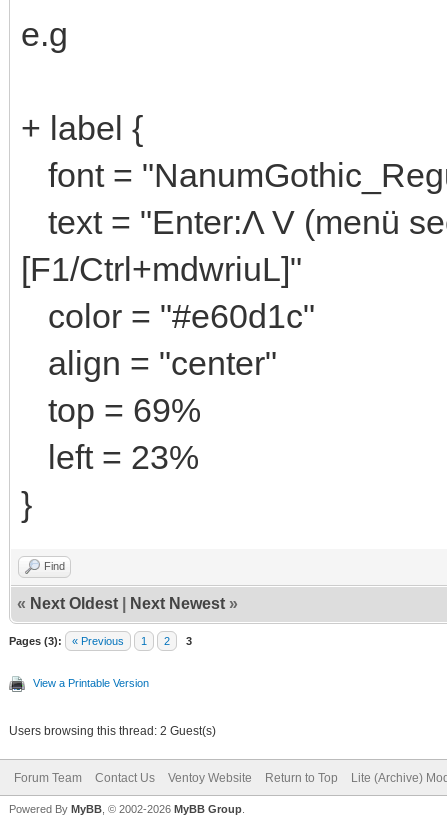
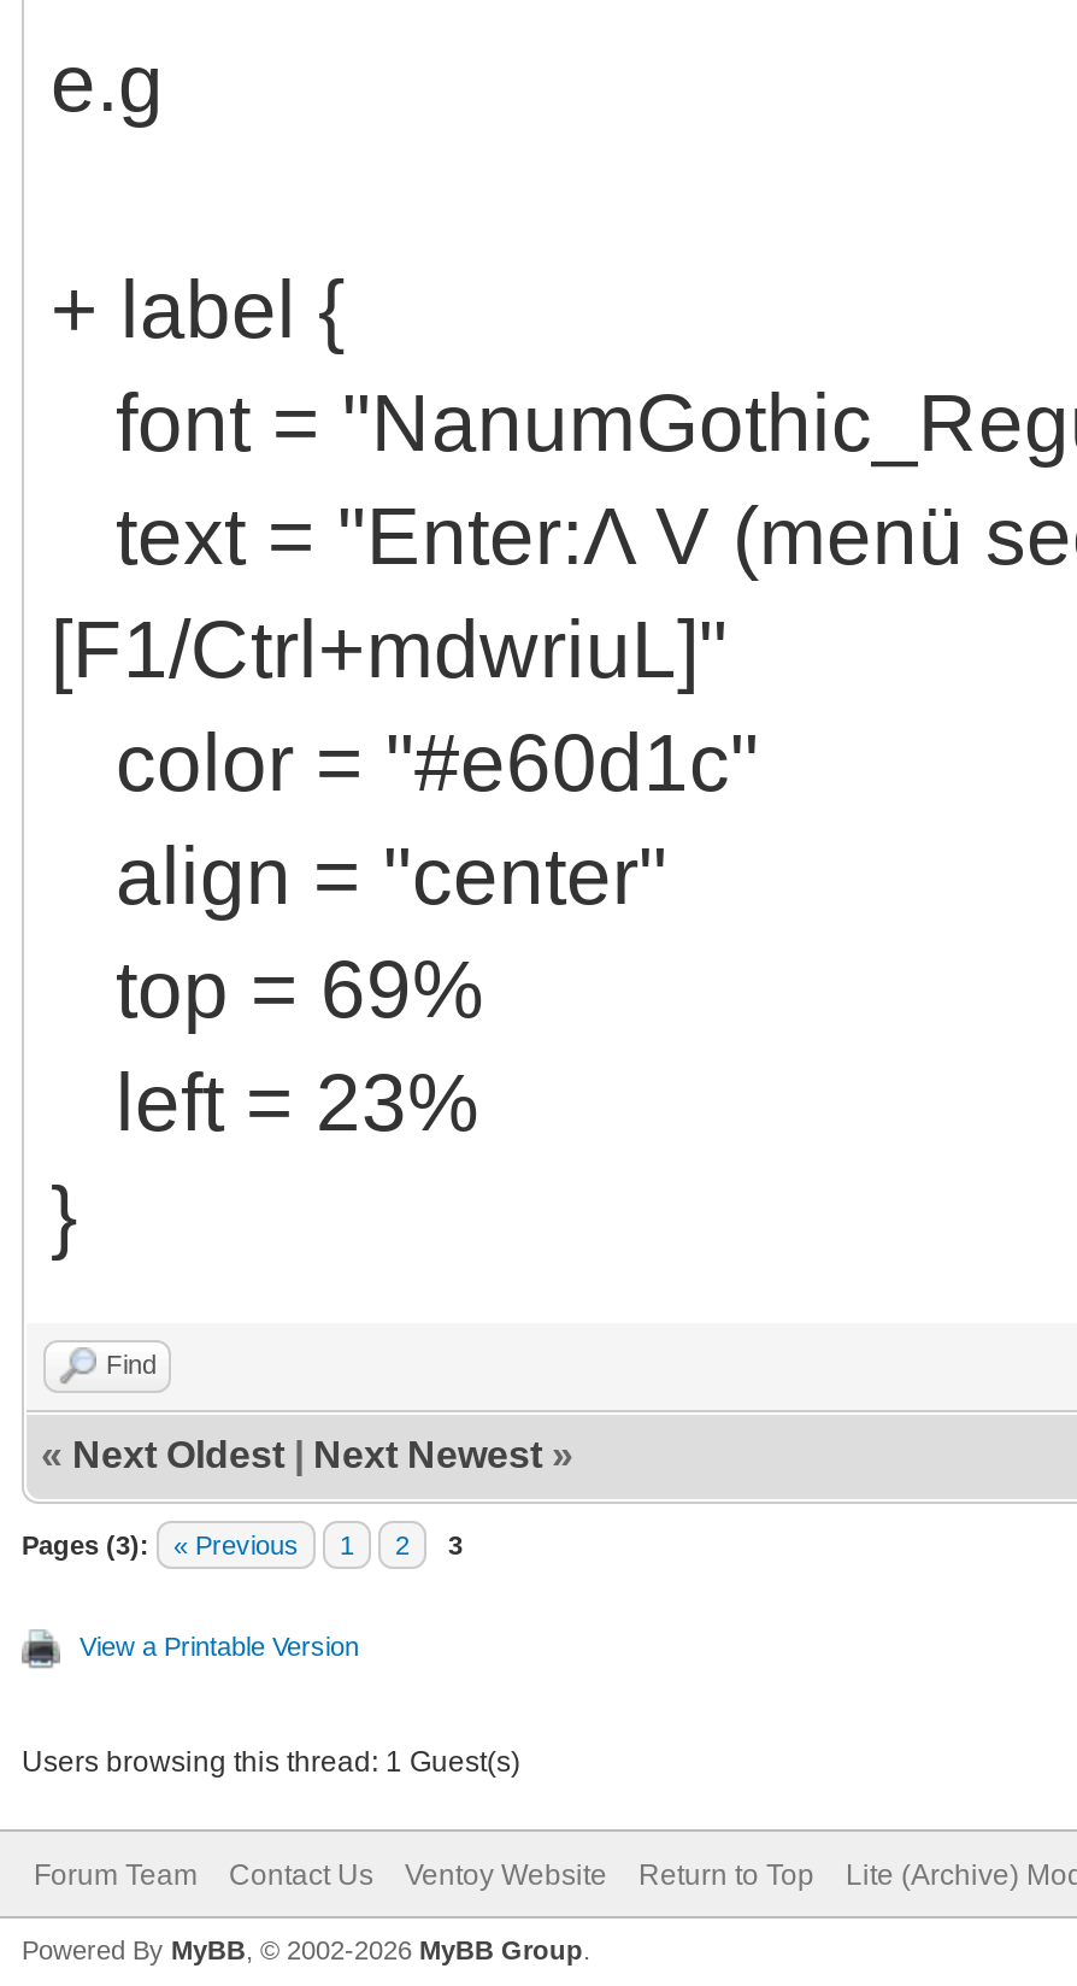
- Users browsing this thread: 2 Guest(s)
+ Users browsing this thread: 1 Guest(s)
